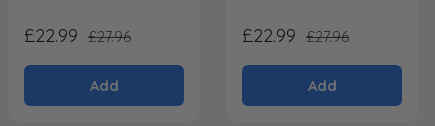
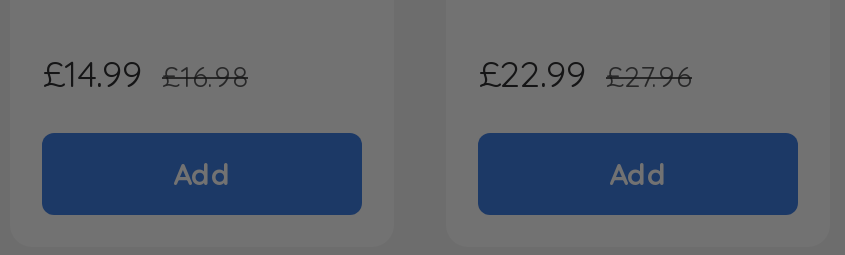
- £22.99 £27.96
- Add

+ £14.99 £16.98
+ Add
